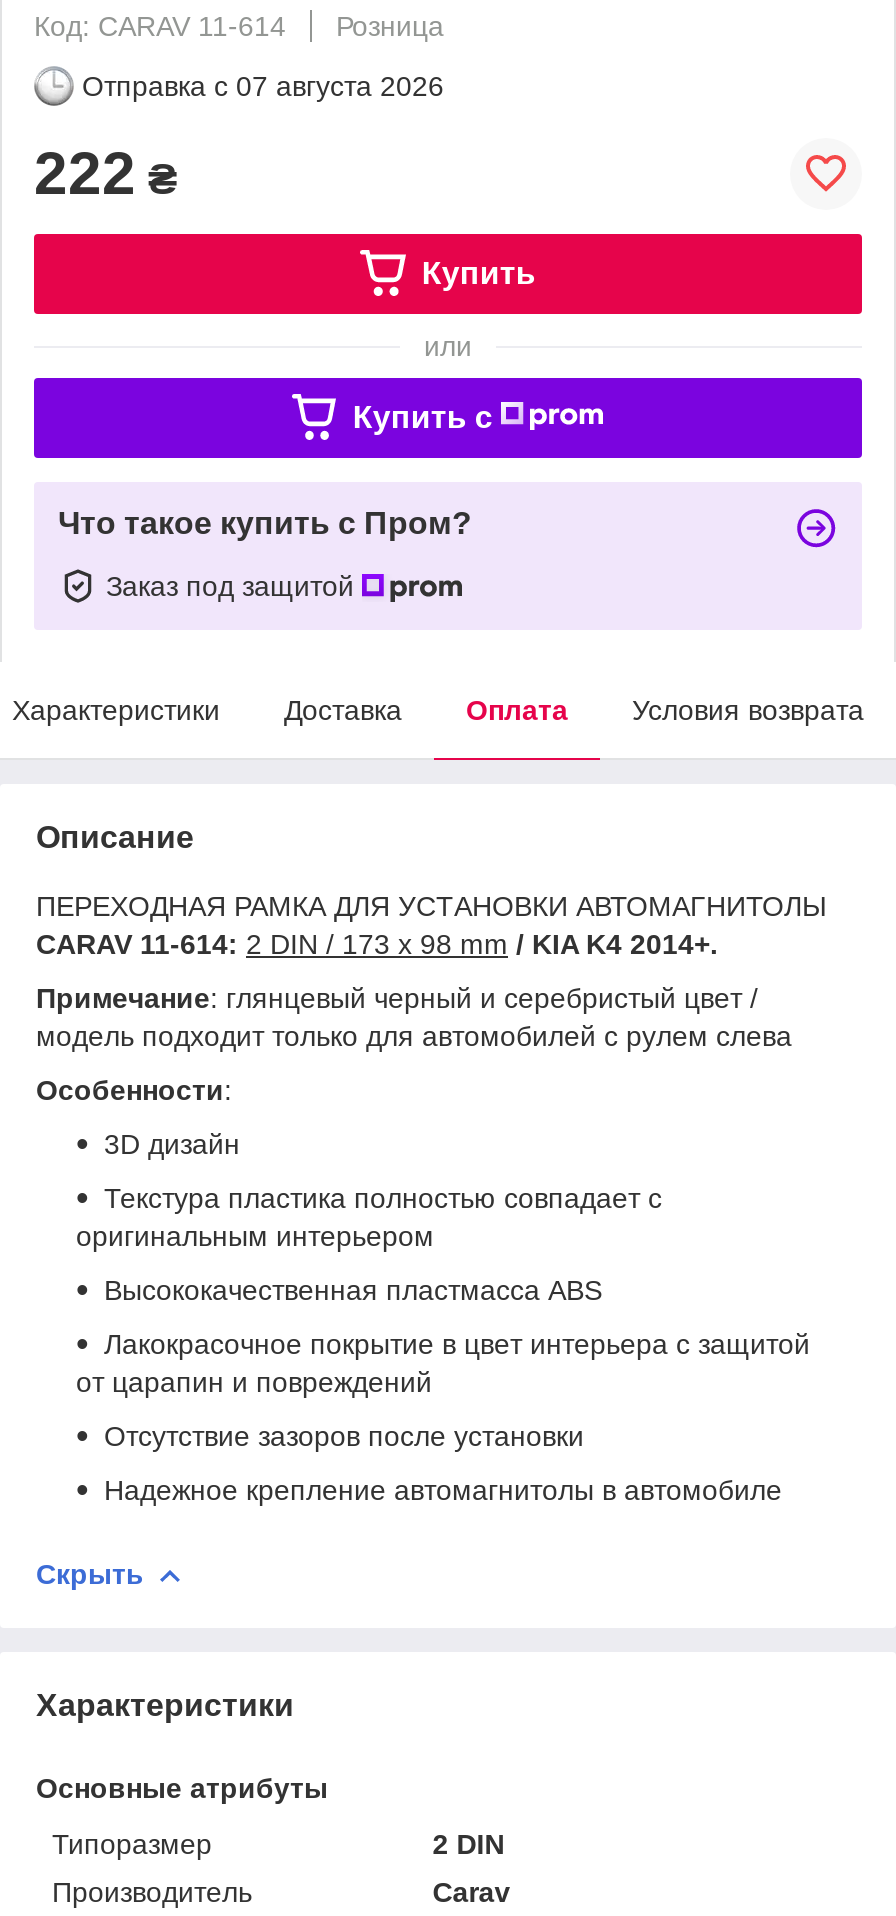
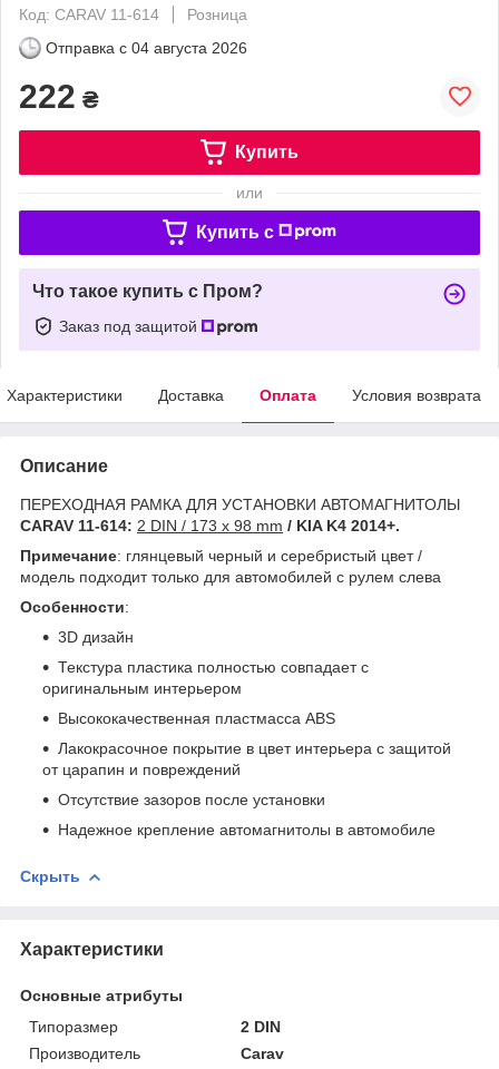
- Отправка с 07 августа 2026
+ Отправка с 04 августа 2026
